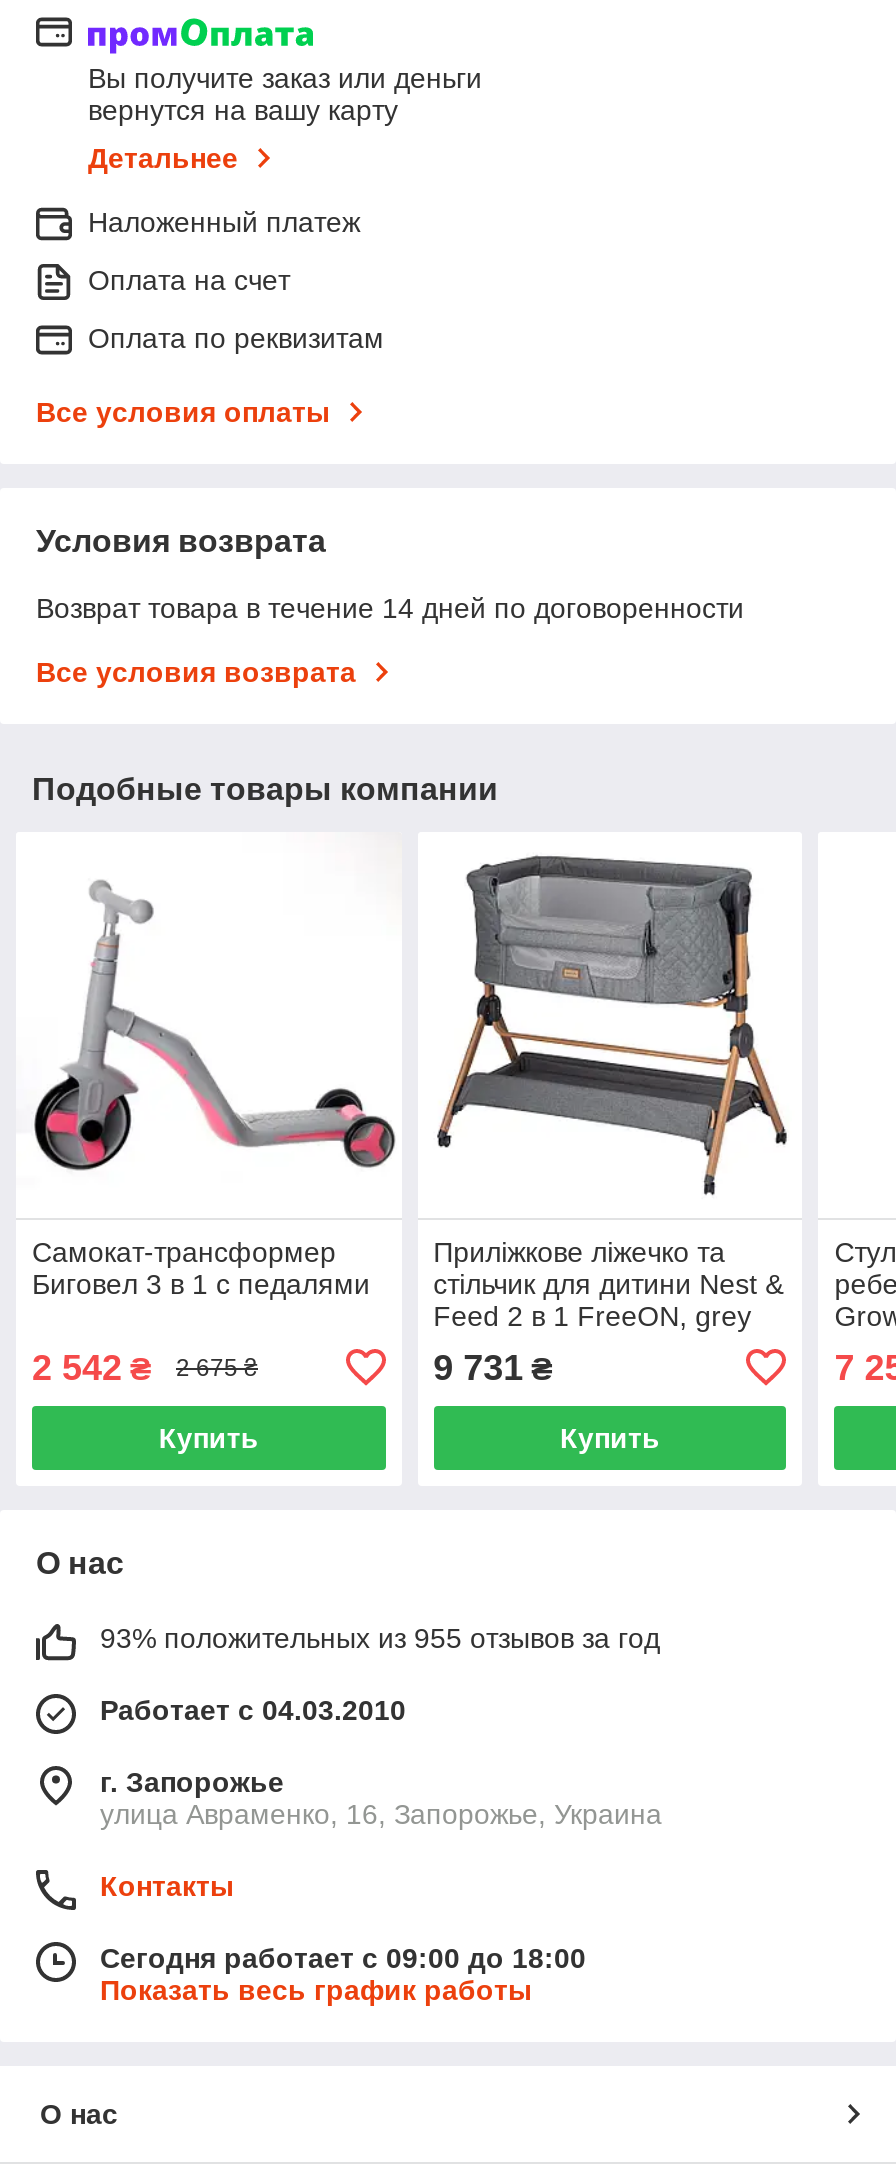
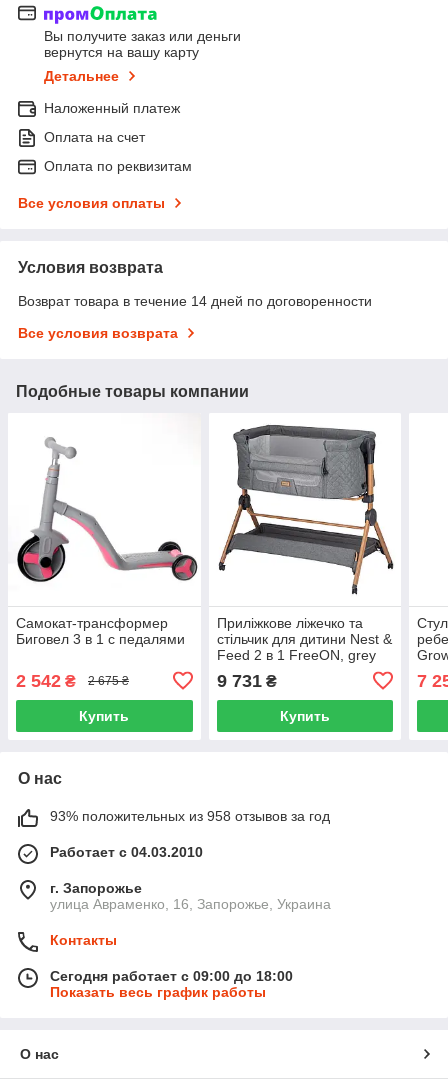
- 93% положительных из 955 отзывов за год
+ 93% положительных из 958 отзывов за год
